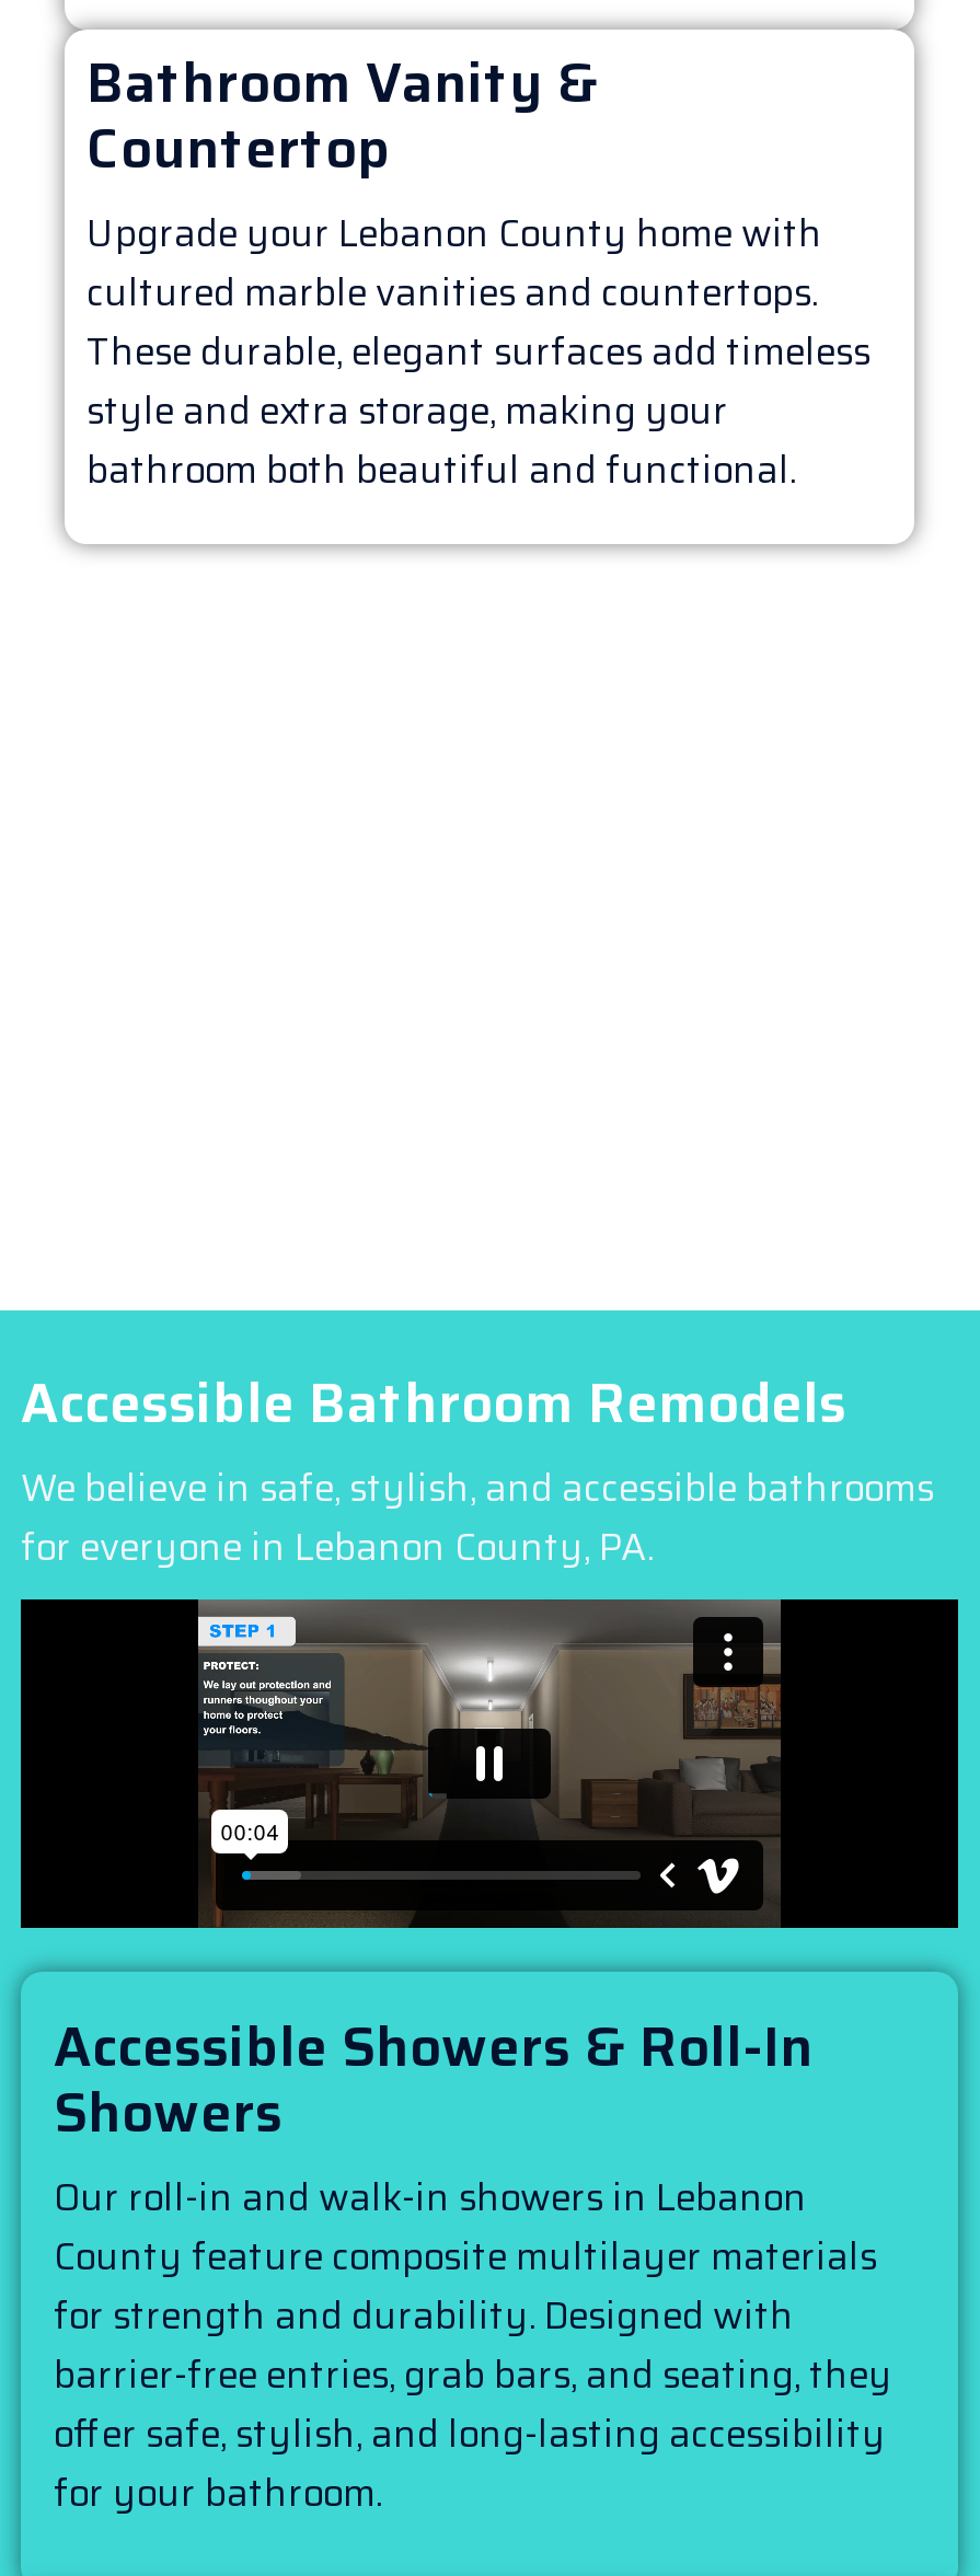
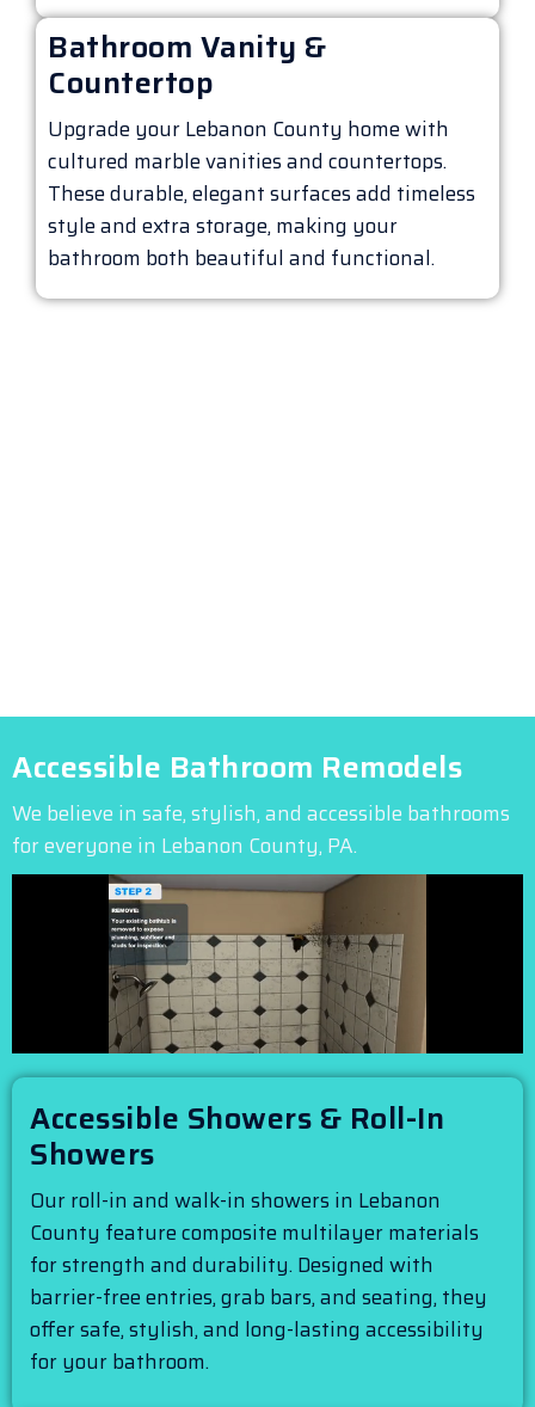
- [image]
+ [image]
